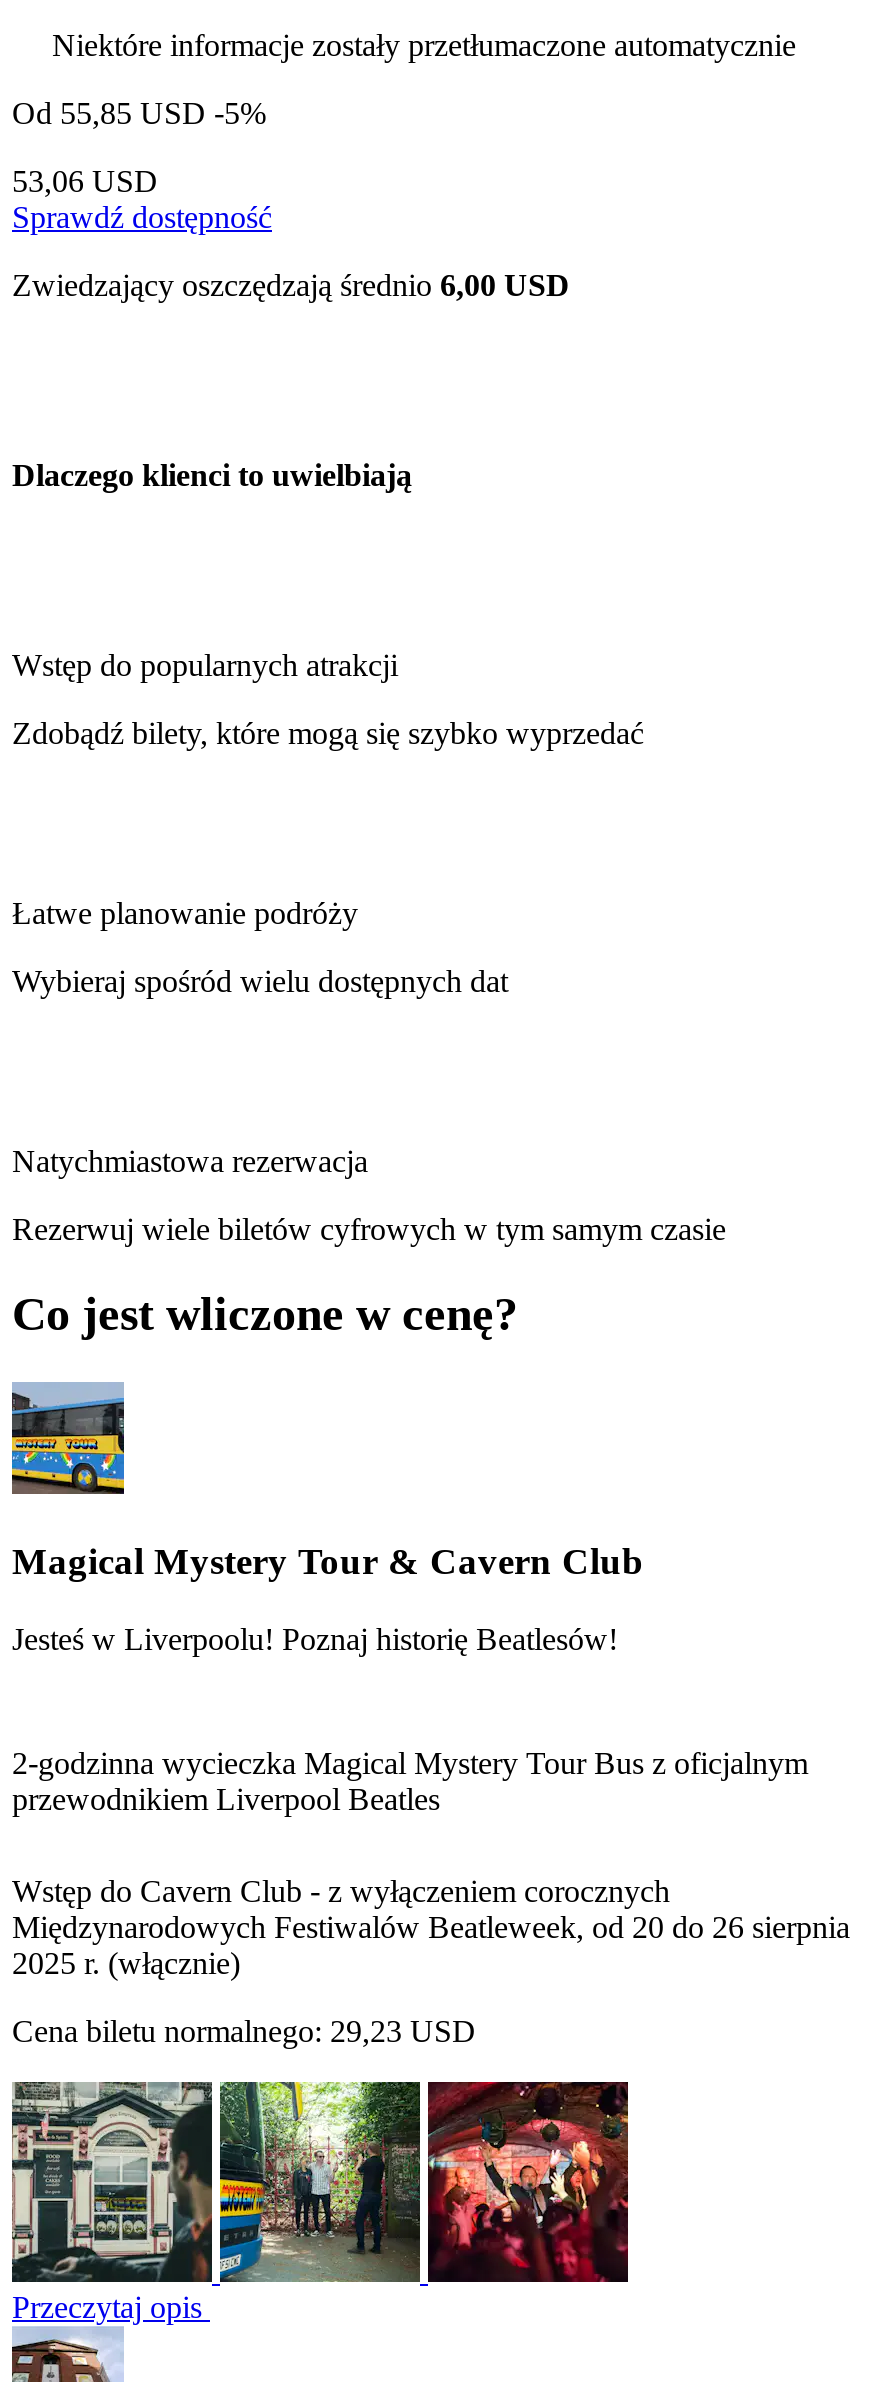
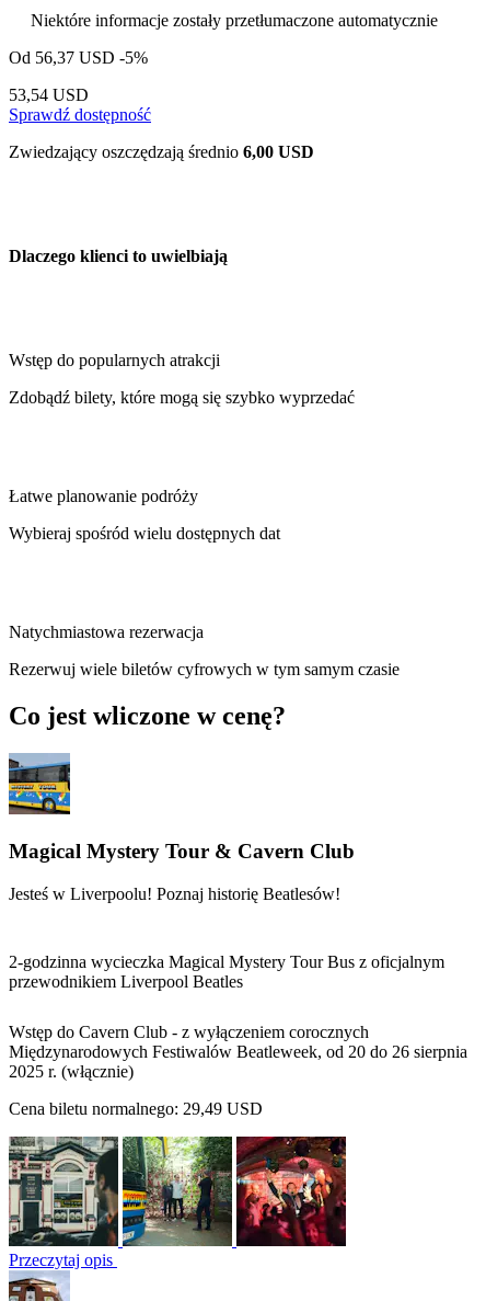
- Od 55,85 USD -5%
+ Od 56,37 USD -5%

- 53,06 USD
+ 53,54 USD

- Cena biletu normalnego: 29,23 USD
+ Cena biletu normalnego: 29,49 USD
